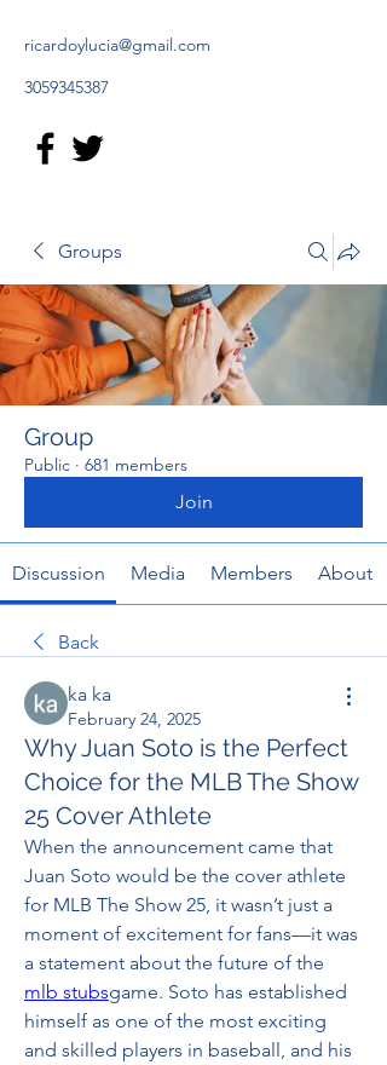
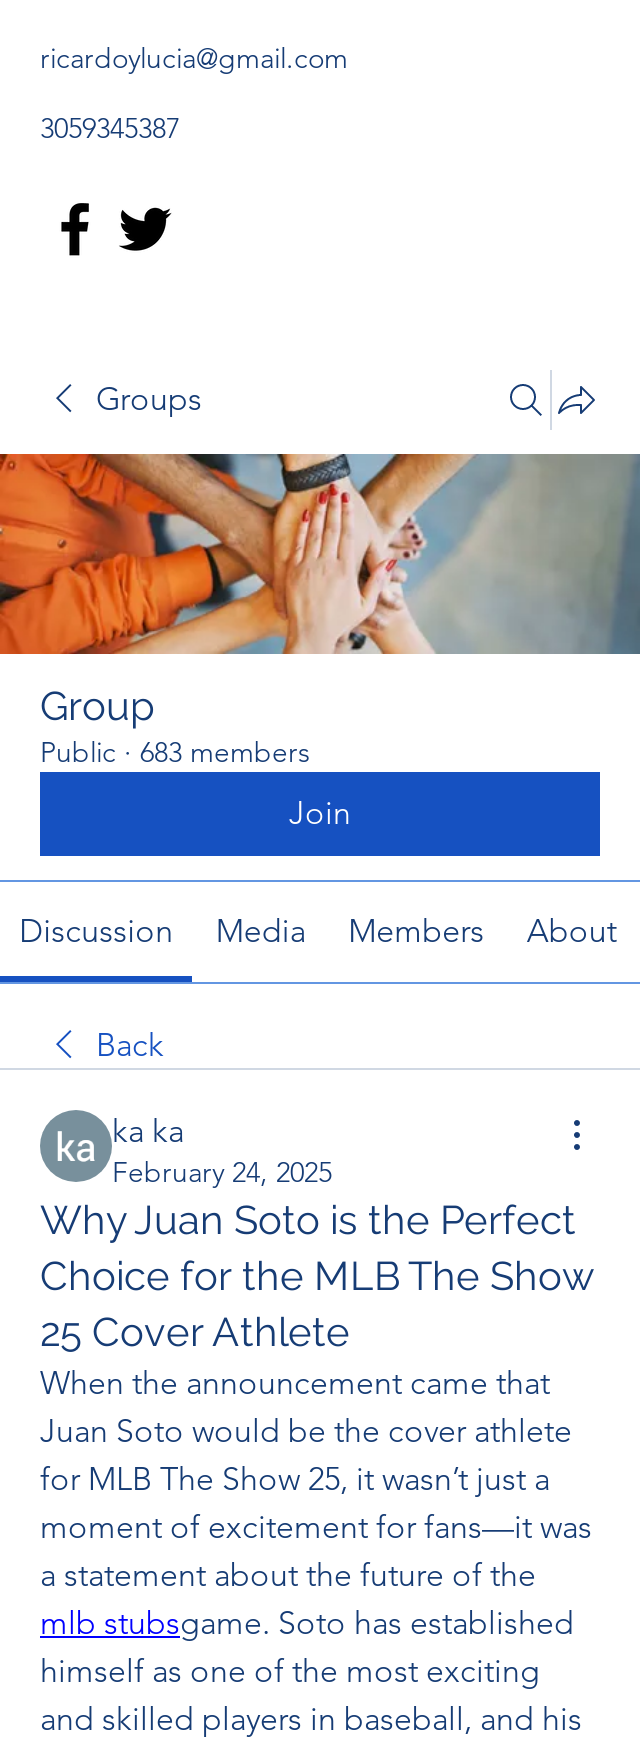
- Public · 681 members
+ Public · 683 members
